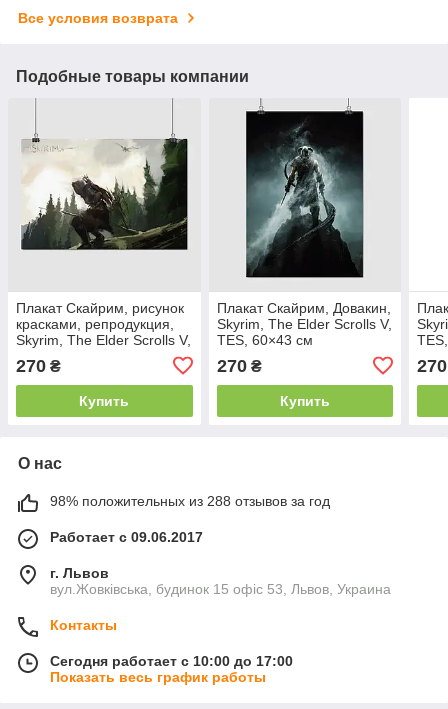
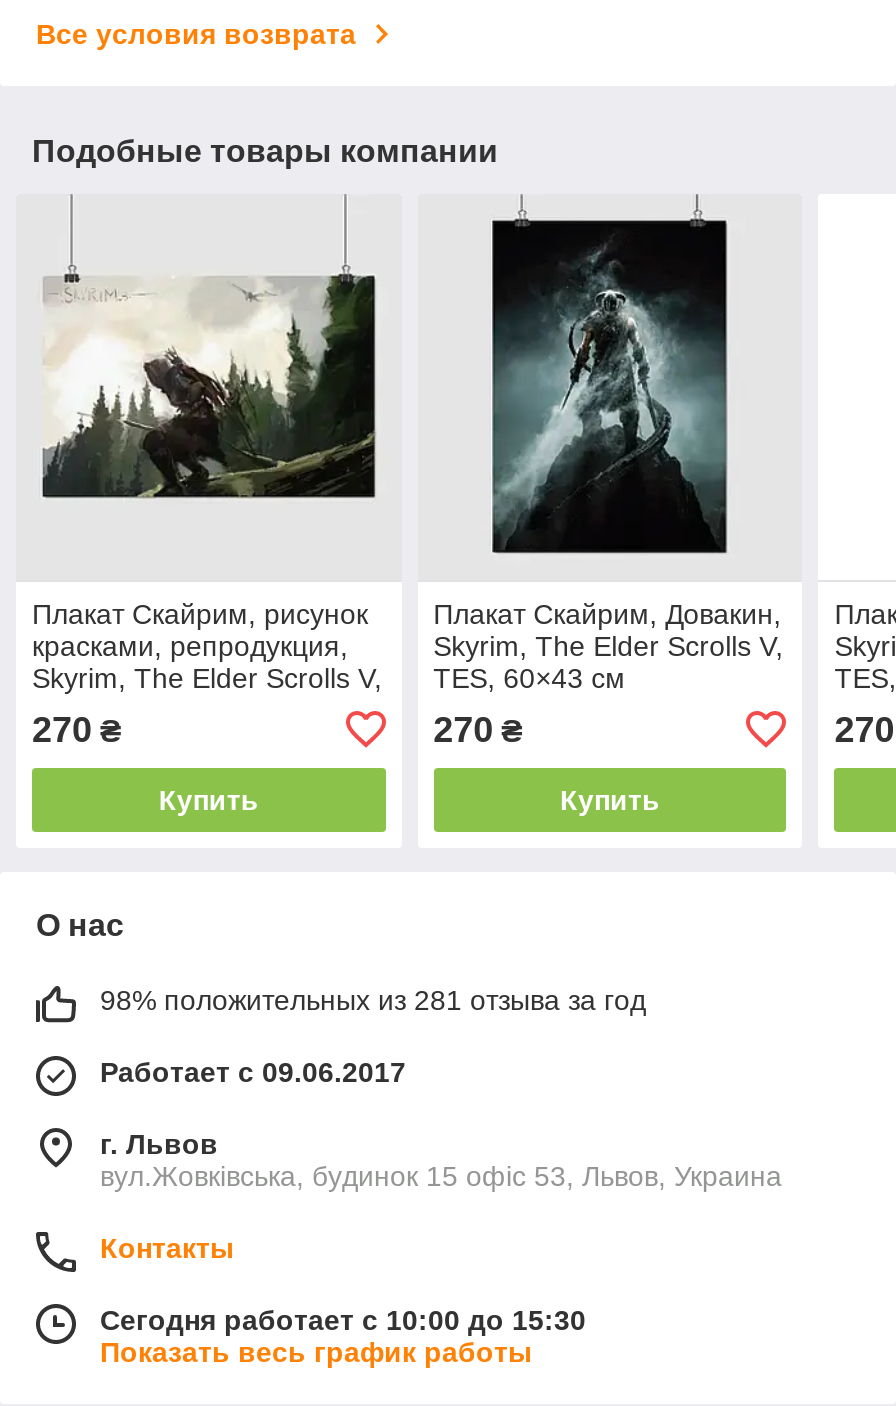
- 98% положительных из 288 отзывов за год
+ 98% положительных из 281 отзыва за год

- Сегодня работает с 10:00 до 17:00
+ Сегодня работает с 10:00 до 15:30
